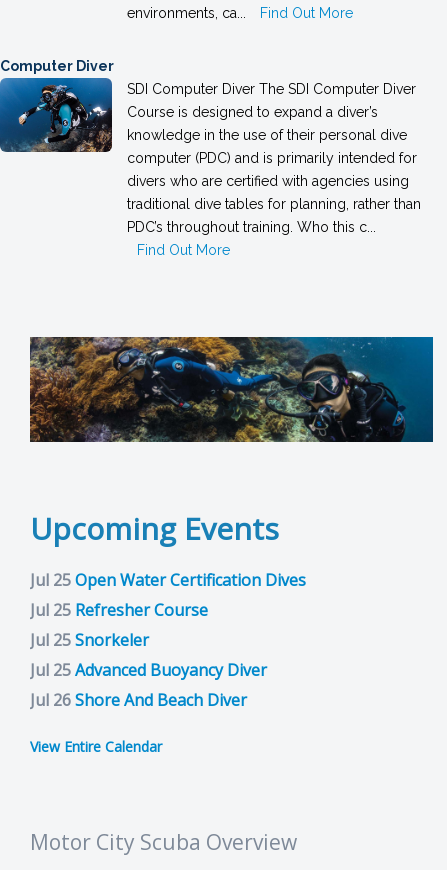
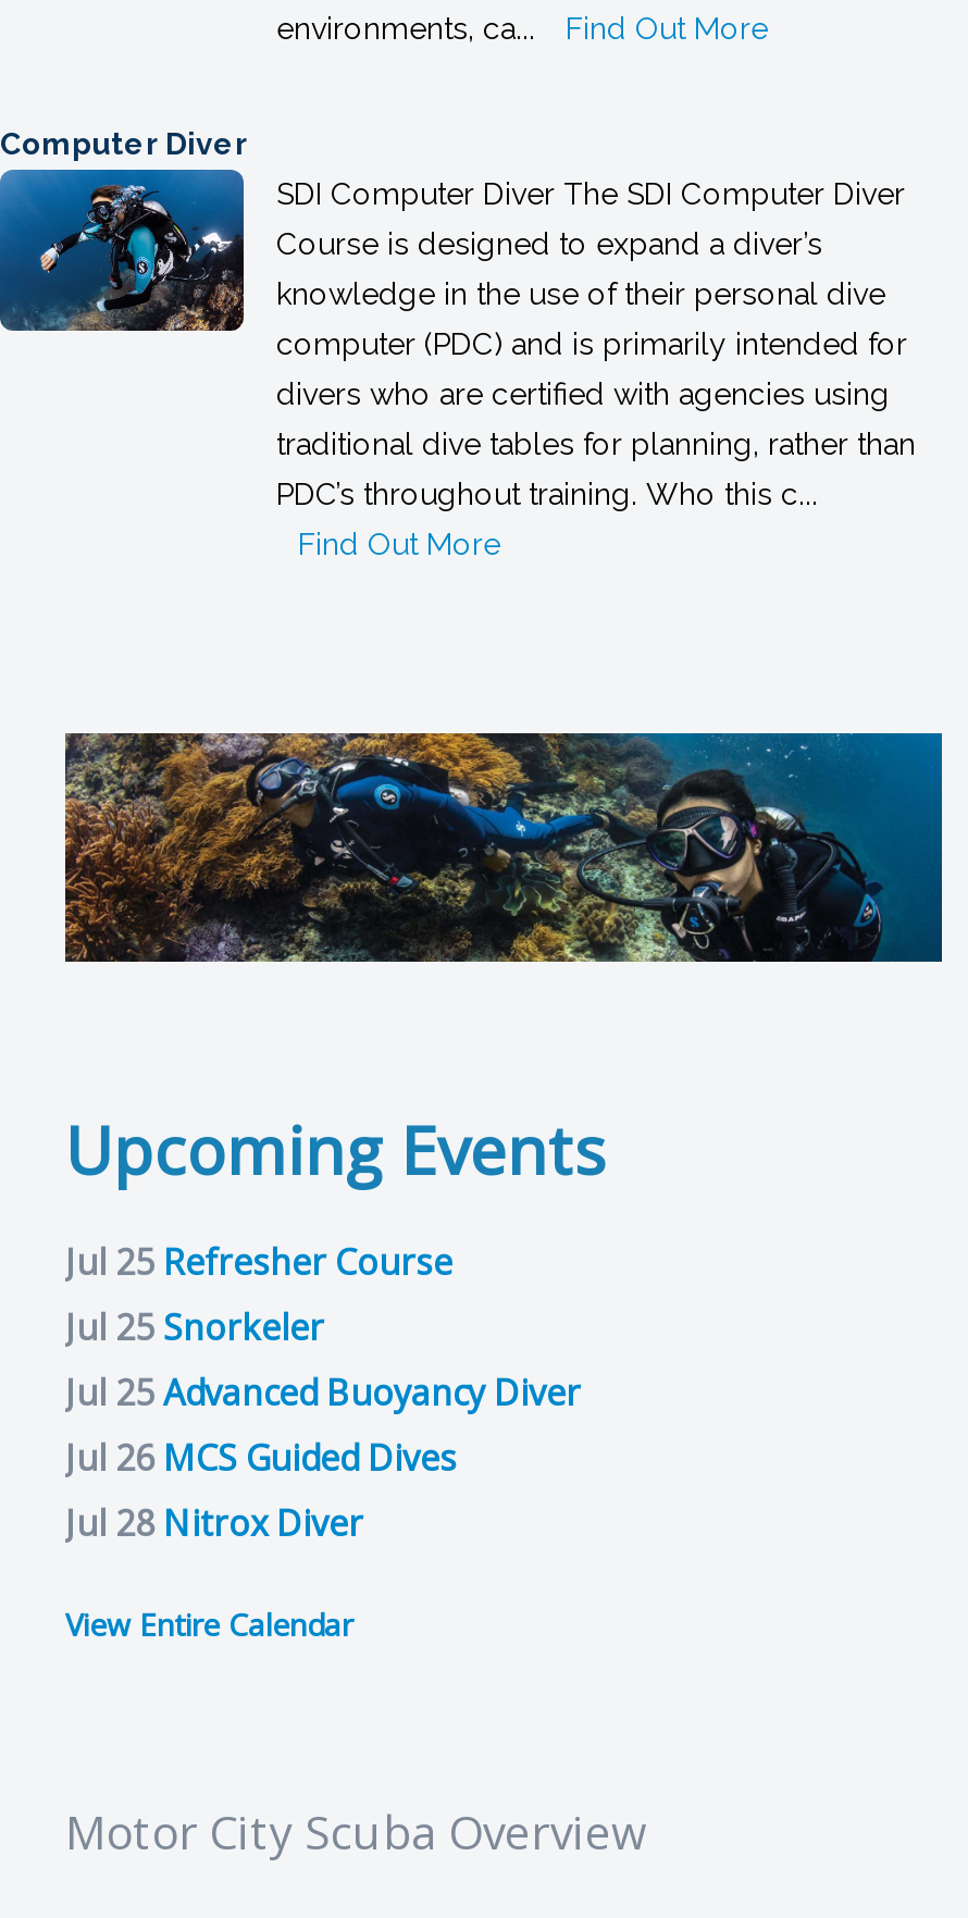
- Jul 25 Open Water Certification Dives

moved up: Jul 25 Refresher Course | Jul 25 Snorkeler | Jul 25 Advanced Buoyancy Diver

- Jul 26 Shore And Beach Diver
+ Jul 26 MCS Guided Dives
+ Jul 28 Nitrox Diver
